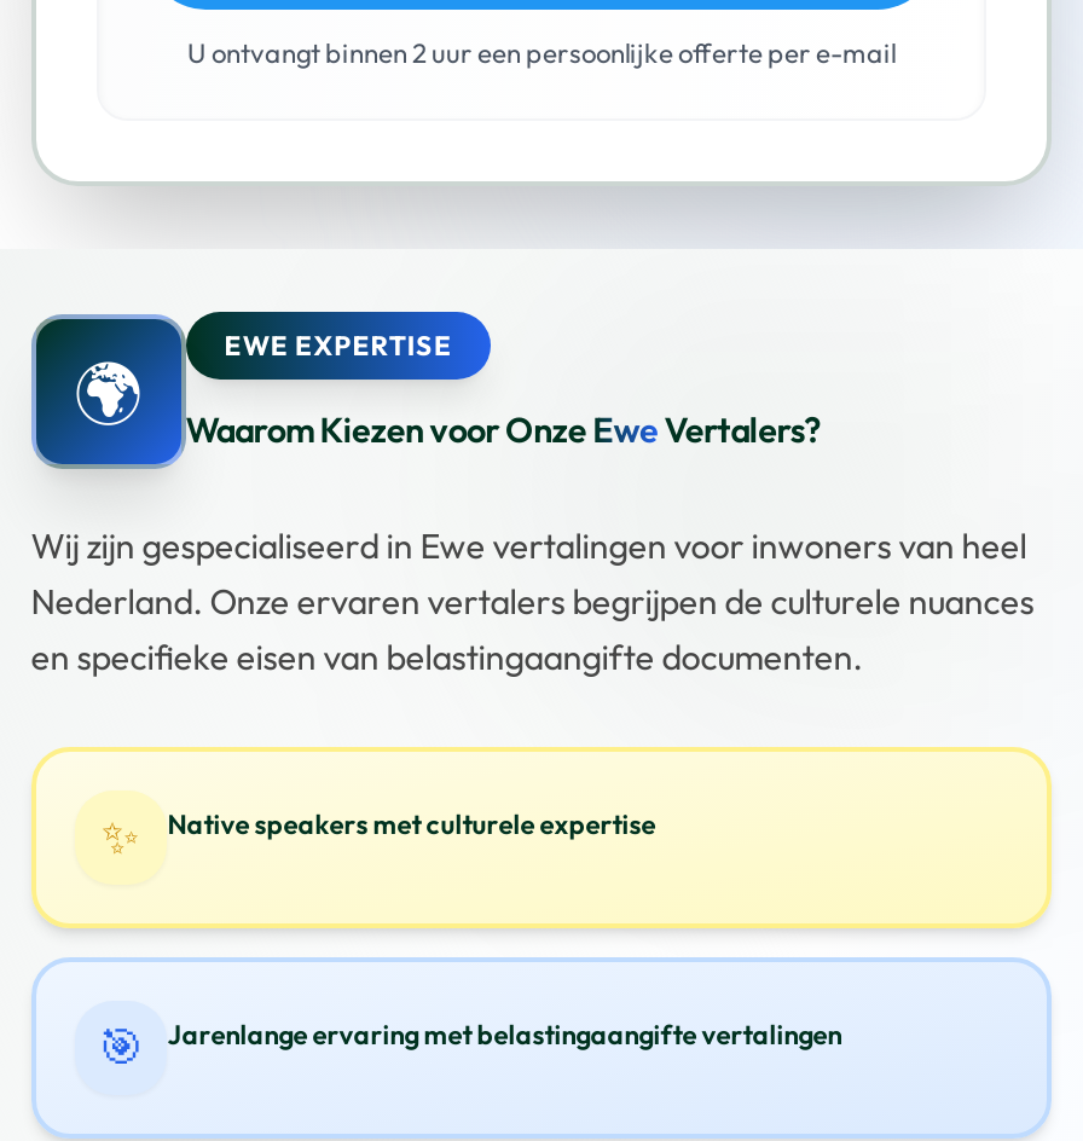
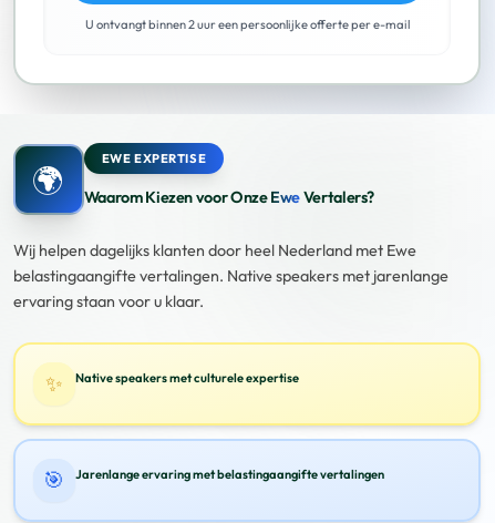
- Wij zijn gespecialiseerd in Ewe vertalingen voor inwoners van heel
- Nederland. Onze ervaren vertalers begrijpen de culturele nuances
- en specifieke eisen van belastingaangifte documenten.
+ Wij helpen dagelijks klanten door heel Nederland met Ewe
+ belastingaangifte vertalingen. Native speakers met jarenlange
+ ervaring staan voor u klaar.
